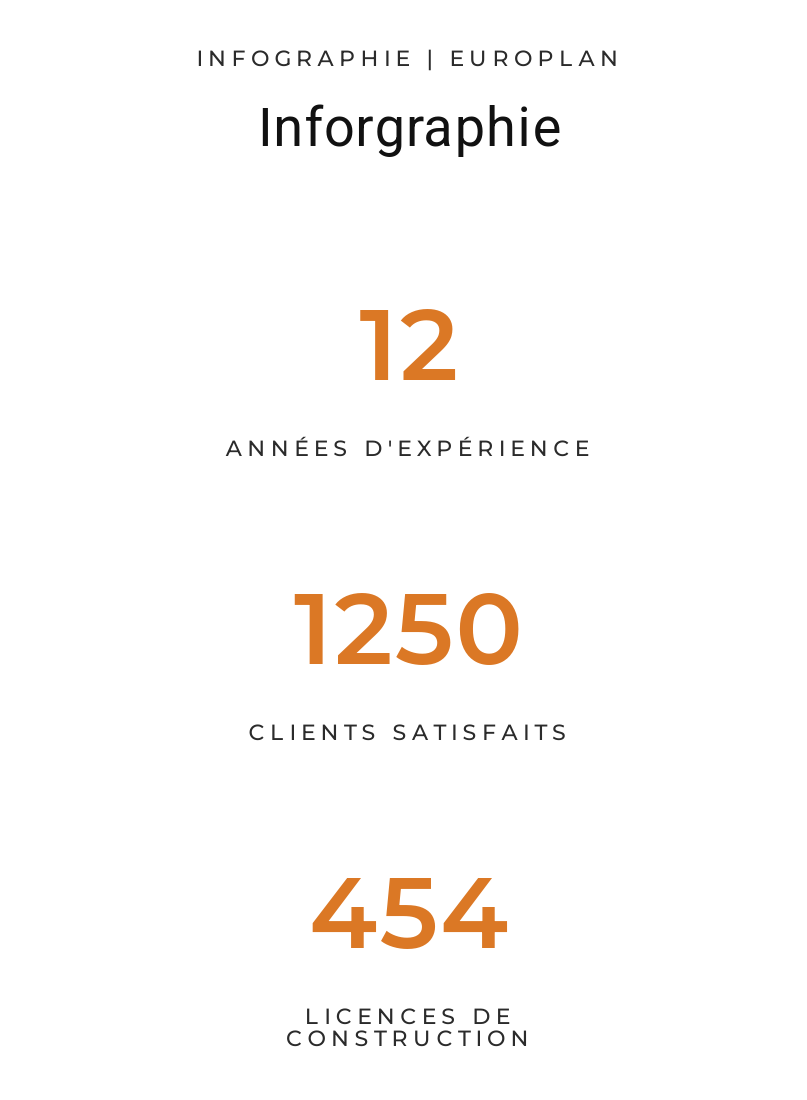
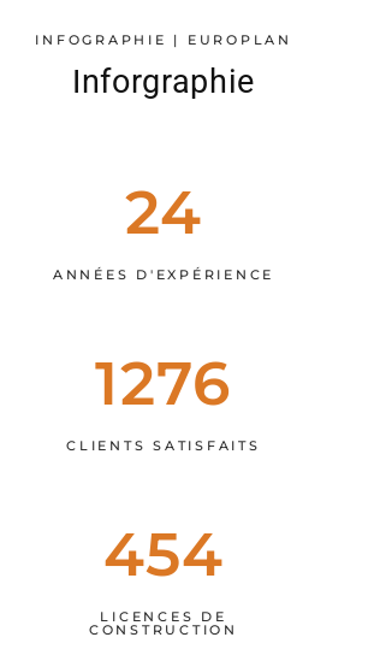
- 12
+ 24

- 1250
+ 1276
